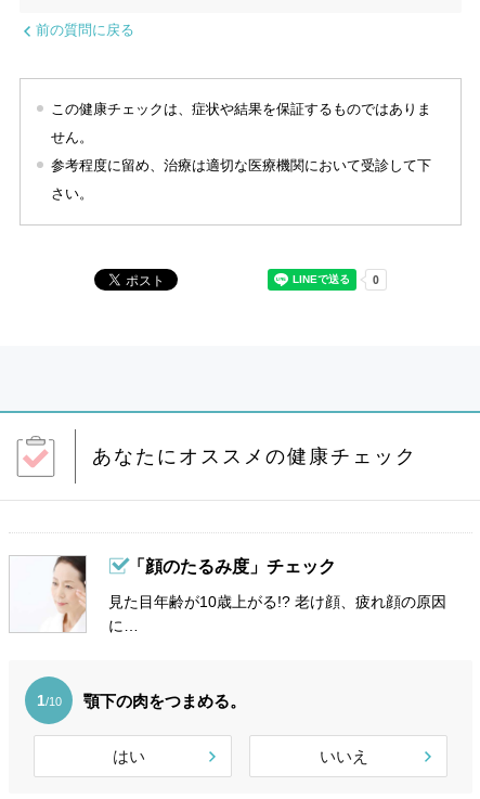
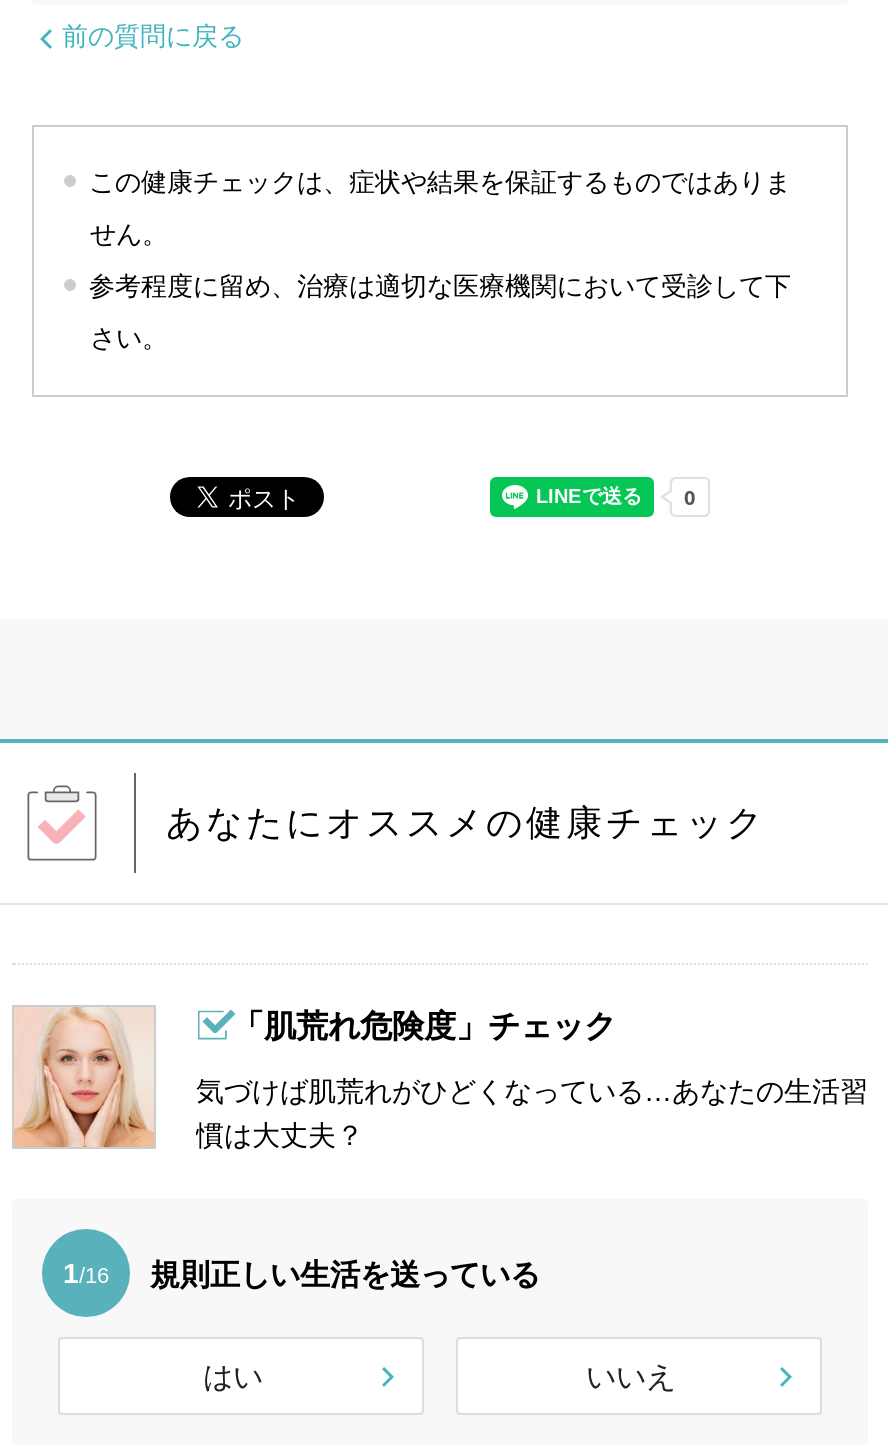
- [image]
- 見た目年齢が10歳上がる!? 老け顔、疲れ顔の原因
- に…
+ [image]
+ 気づけば肌荒れがひどくなっている…あなたの生活習
+ 慣は大丈夫？

- 「顔のたるみ度」チェック
+ 「肌荒れ危険度」チェック

- 1/10
- 顎下の肉をつまめる。
+ 1/16
+ 規則正しい生活を送っている
